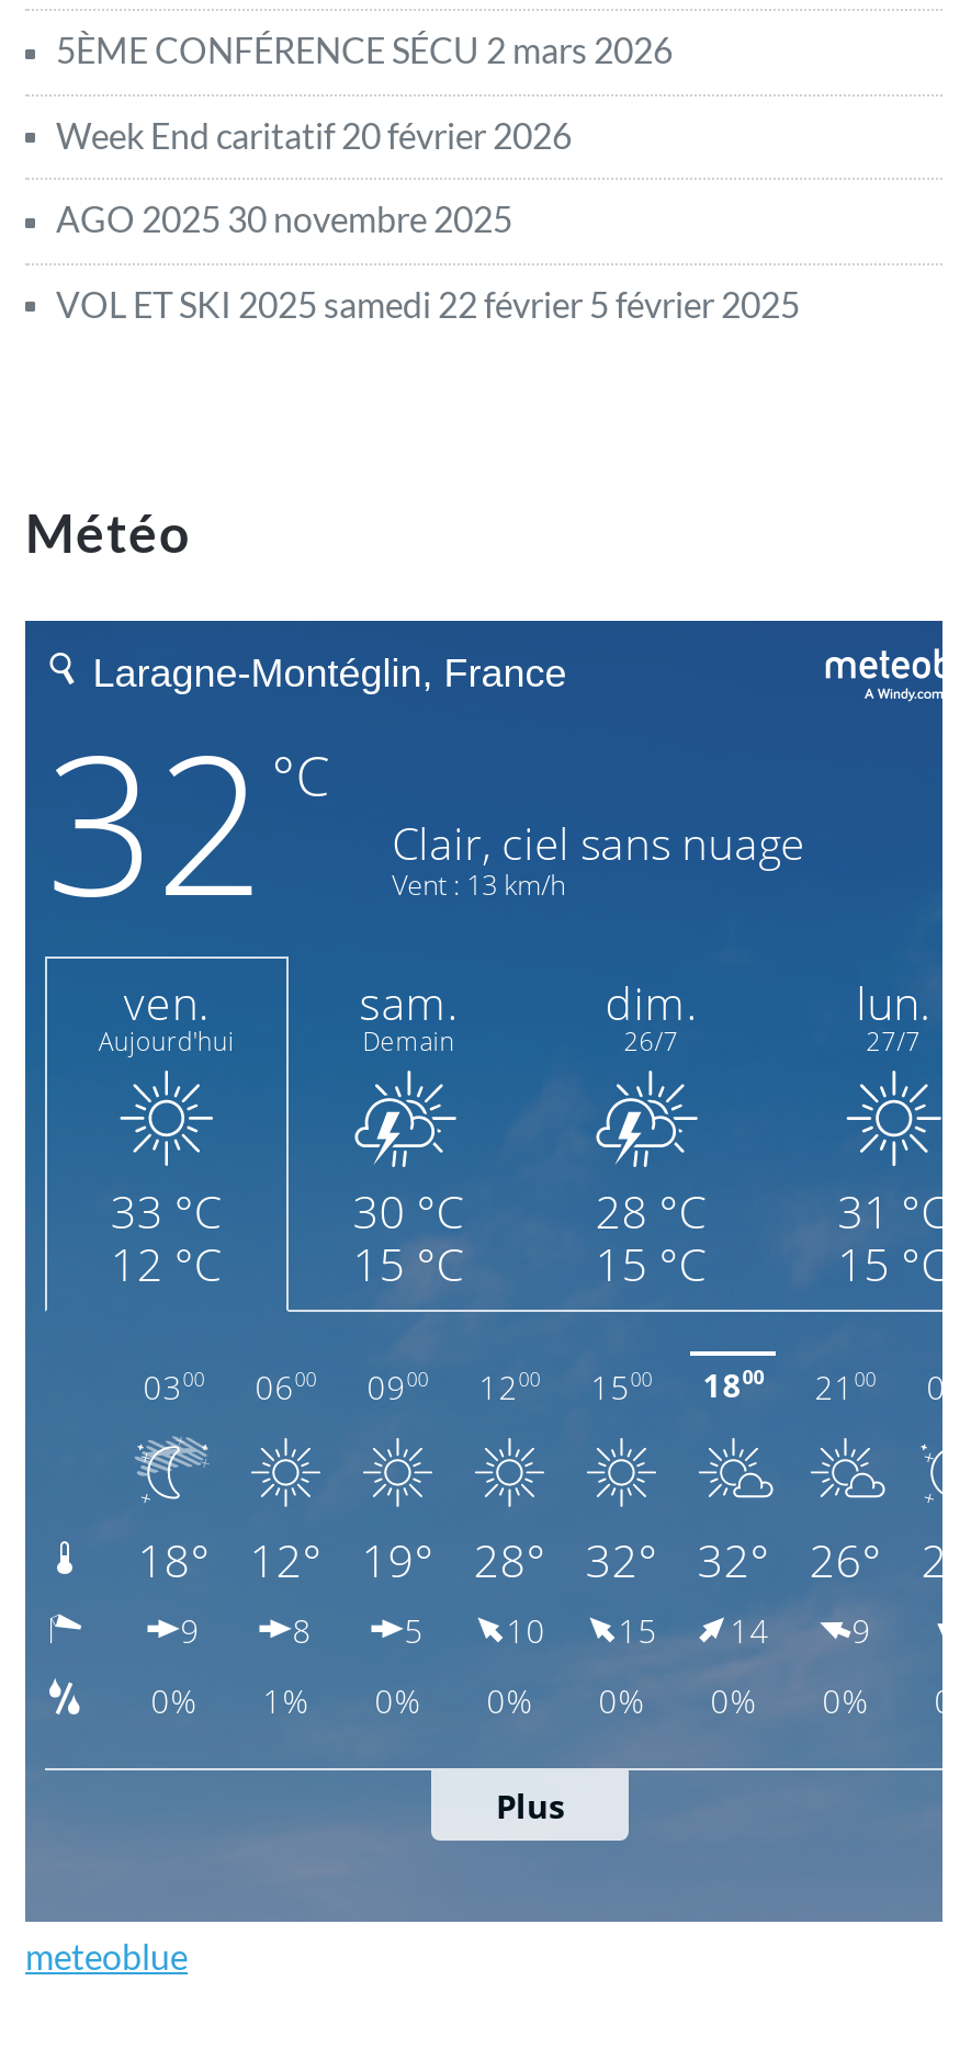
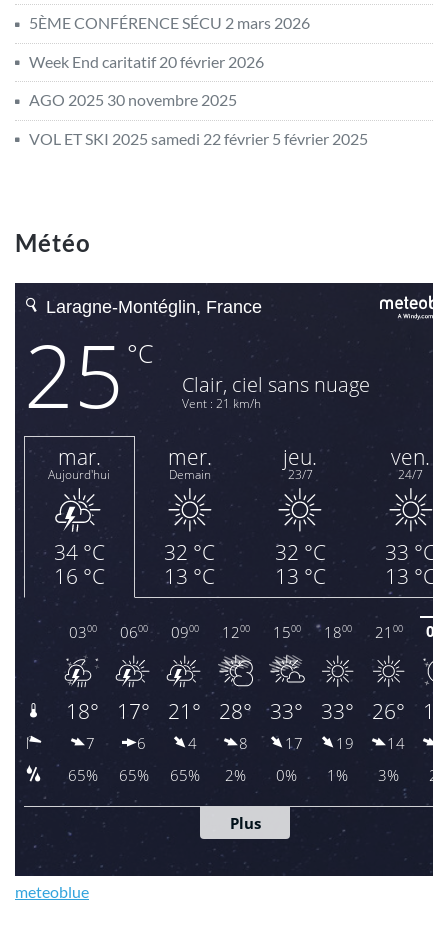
- [image]
+ [image]
